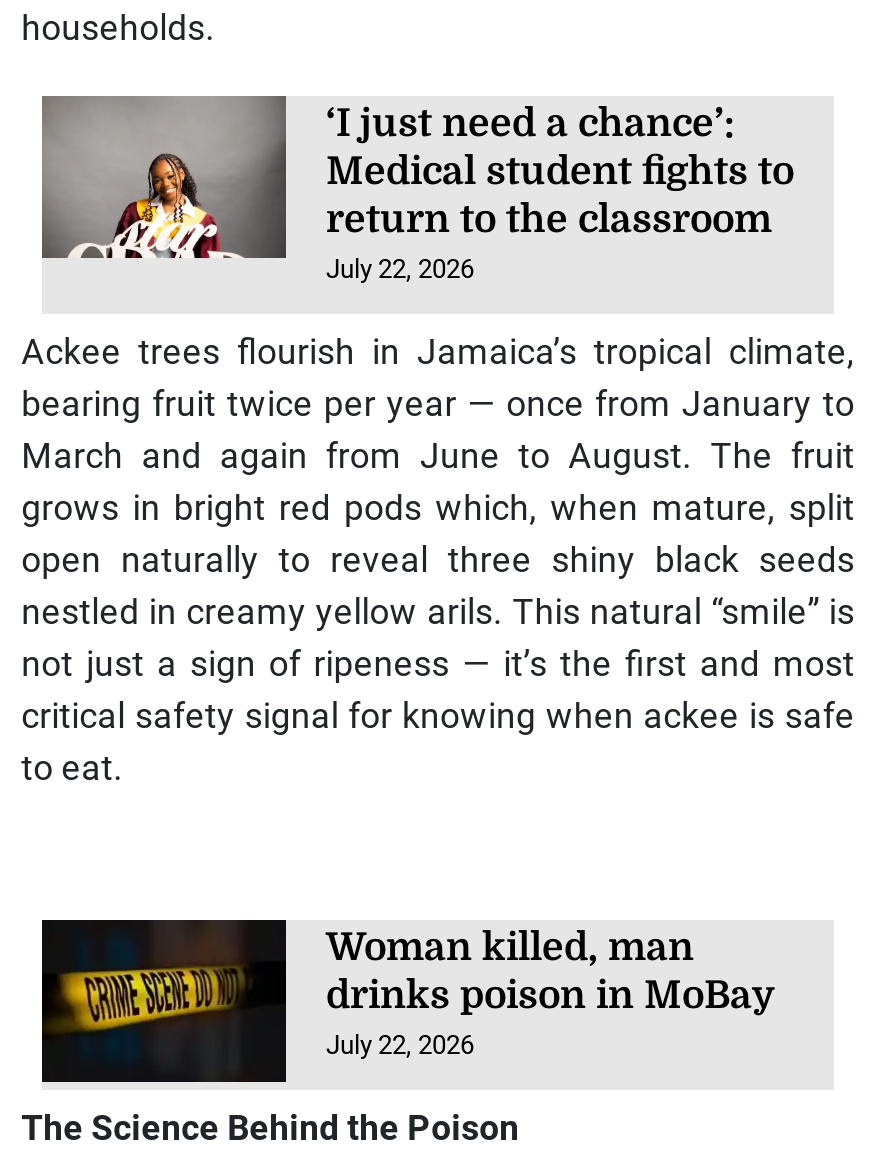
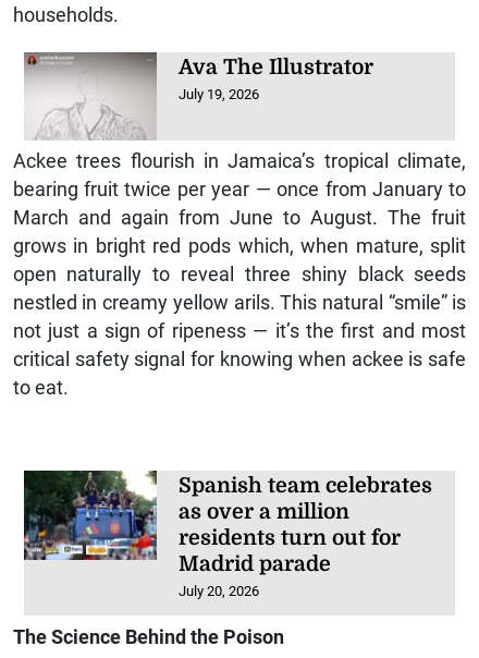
- [image]
- ‘I just need a chance’:
- Medical student fights to
- return to the classroom
- July 22, 2026
+ [image]
+ Ava The Illustrator
+ July 19, 2026

moved up: Ackee trees flourish in Jamaica’s tropical climate, | bearing fruit twice per year — once from January to | March and again from June to August. The fruit | ... | critical safety signal for knowing when ackee is safe | to eat.

- [image]
- Woman killed, man
- drinks poison in MoBay
- July 22, 2026
+ [image]
+ Spanish team celebrates
+ as over a million
+ residents turn out for
+ Madrid parade
+ July 20, 2026
